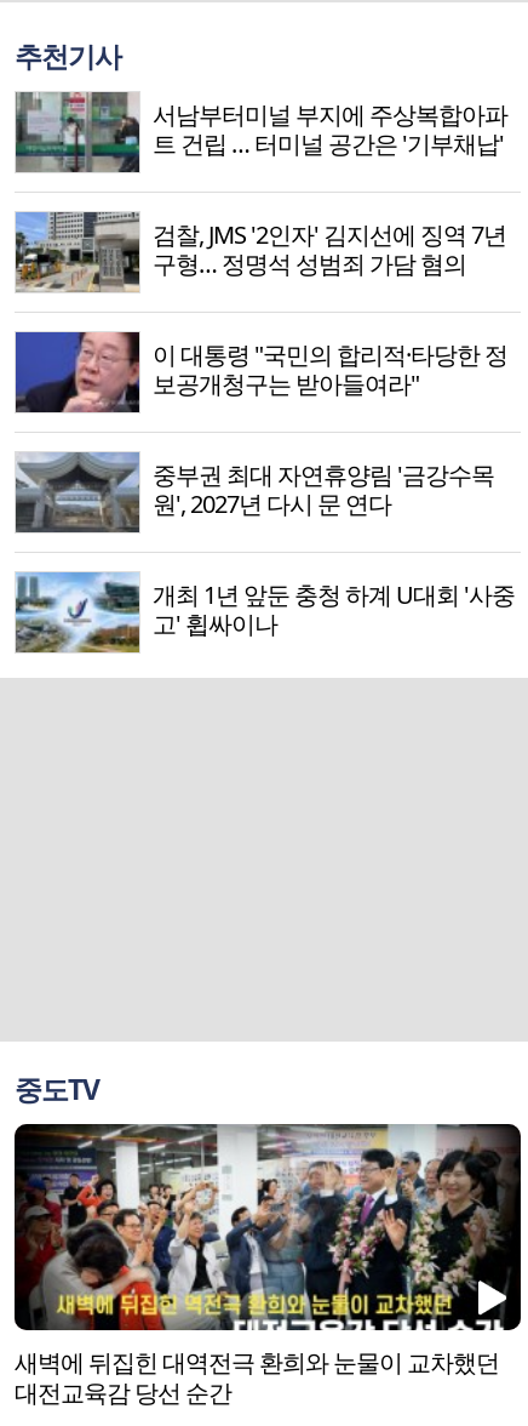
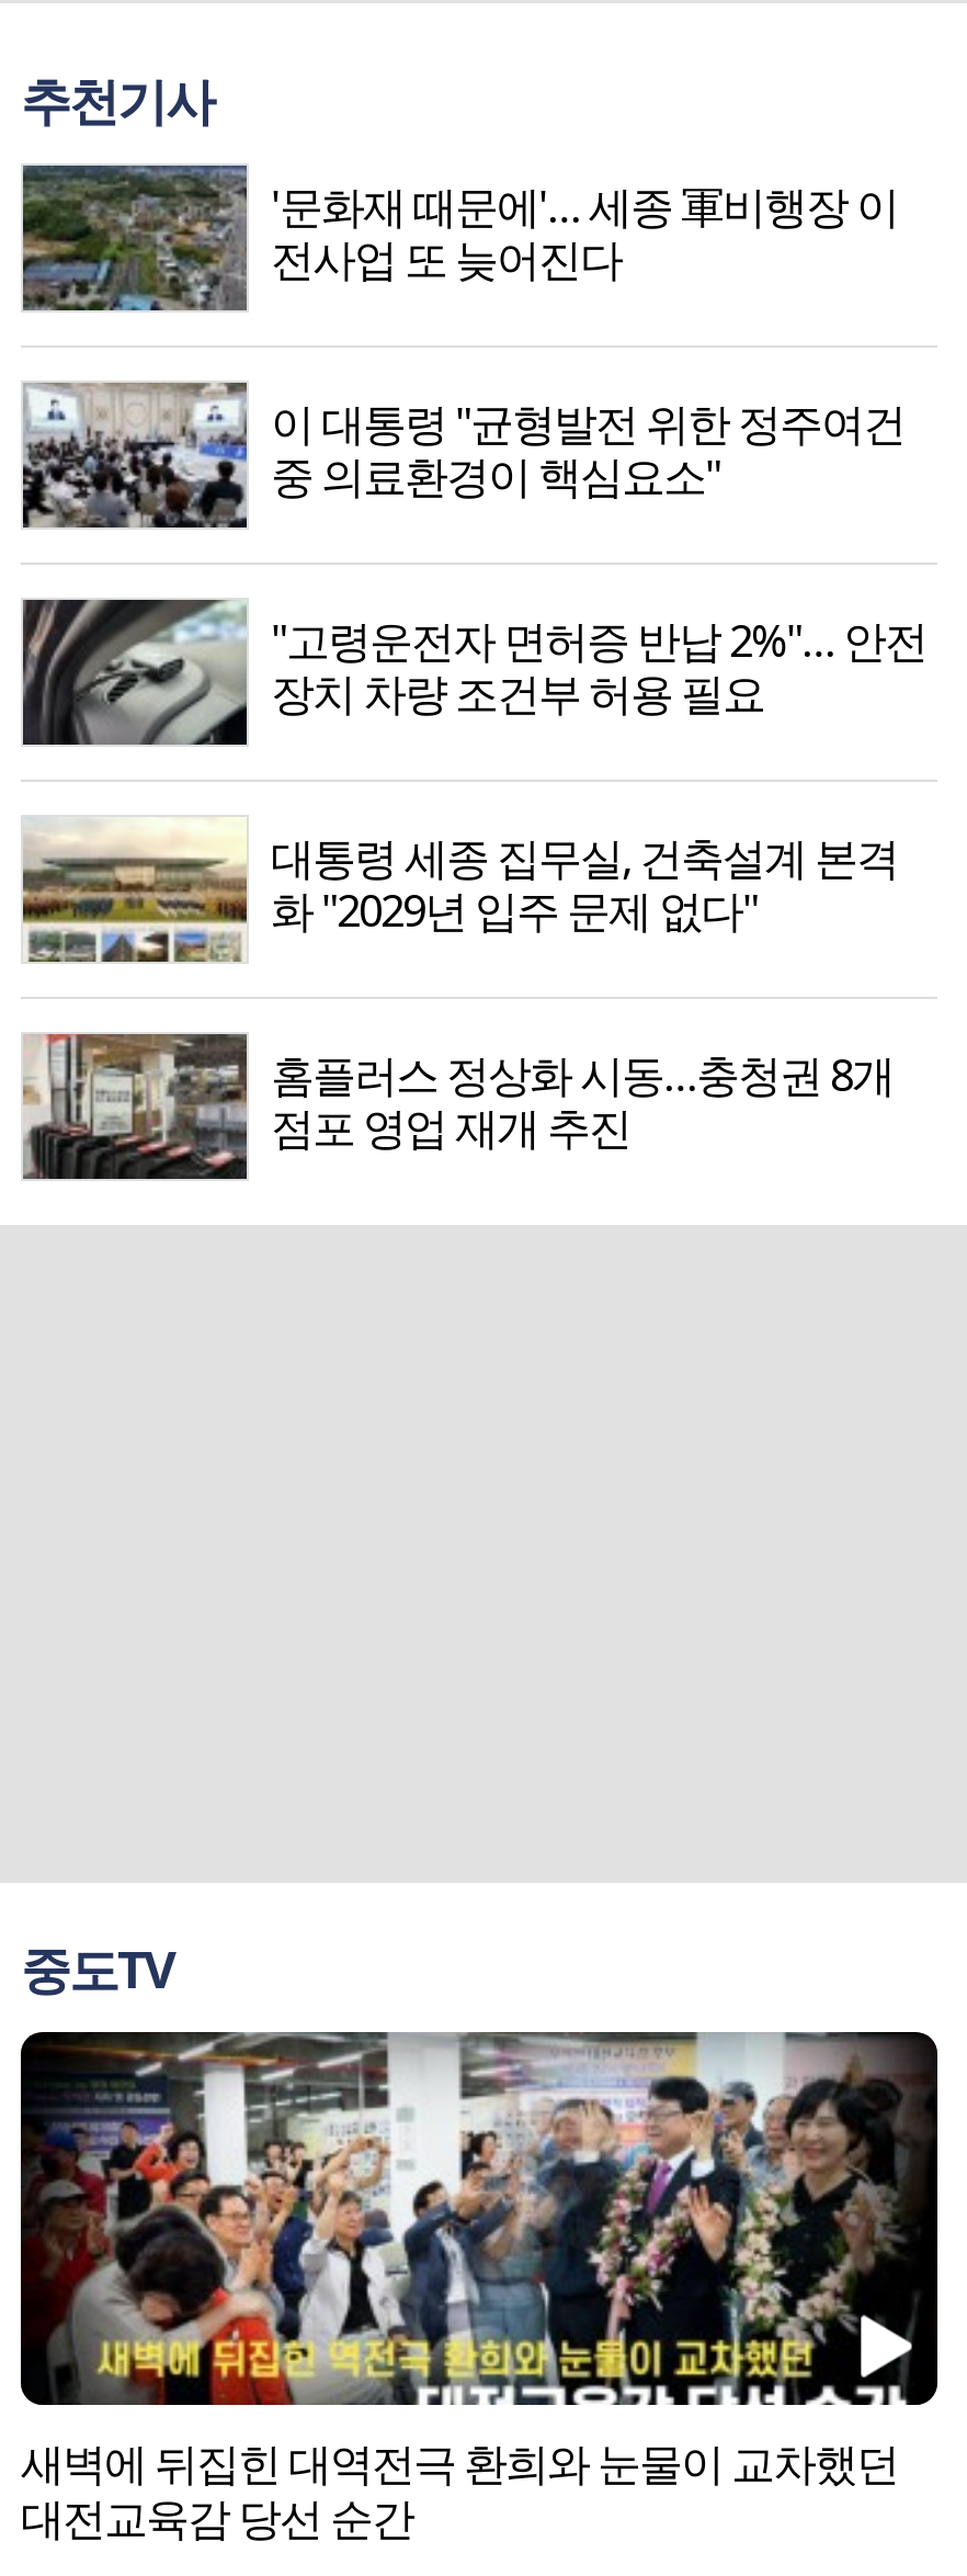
- [image]
- 서남부터미널 부지에 주상복합아파
- 트 건립 … 터미널 공간은 '기부채납'
+ [image]
+ '문화재 때문에'… 세종 軍비행장 이
+ 전사업 또 늦어진다

- [image]
- 검찰, JMS '2인자' 김지선에 징역 7년
- 구형… 정명석 성범죄 가담 혐의
+ [image]
+ 이 대통령 "균형발전 위한 정주여건
+ 중 의료환경이 핵심요소"

- [image]
- 이 대통령 "국민의 합리적·타당한 정
- 보공개청구는 받아들여라"
+ [image]
+ "고령운전자 면허증 반납 2%"… 안전
+ 장치 차량 조건부 허용 필요

- [image]
- 중부권 최대 자연휴양림 '금강수목
- 원', 2027년 다시 문 연다
+ [image]
+ 대통령 세종 집무실, 건축설계 본격
+ 화 "2029년 입주 문제 없다"

- [image]
- 개최 1년 앞둔 충청 하계 U대회 '사중
- 고' 휩싸이나
+ [image]
+ 홈플러스 정상화 시동…충청권 8개
+ 점포 영업 재개 추진
